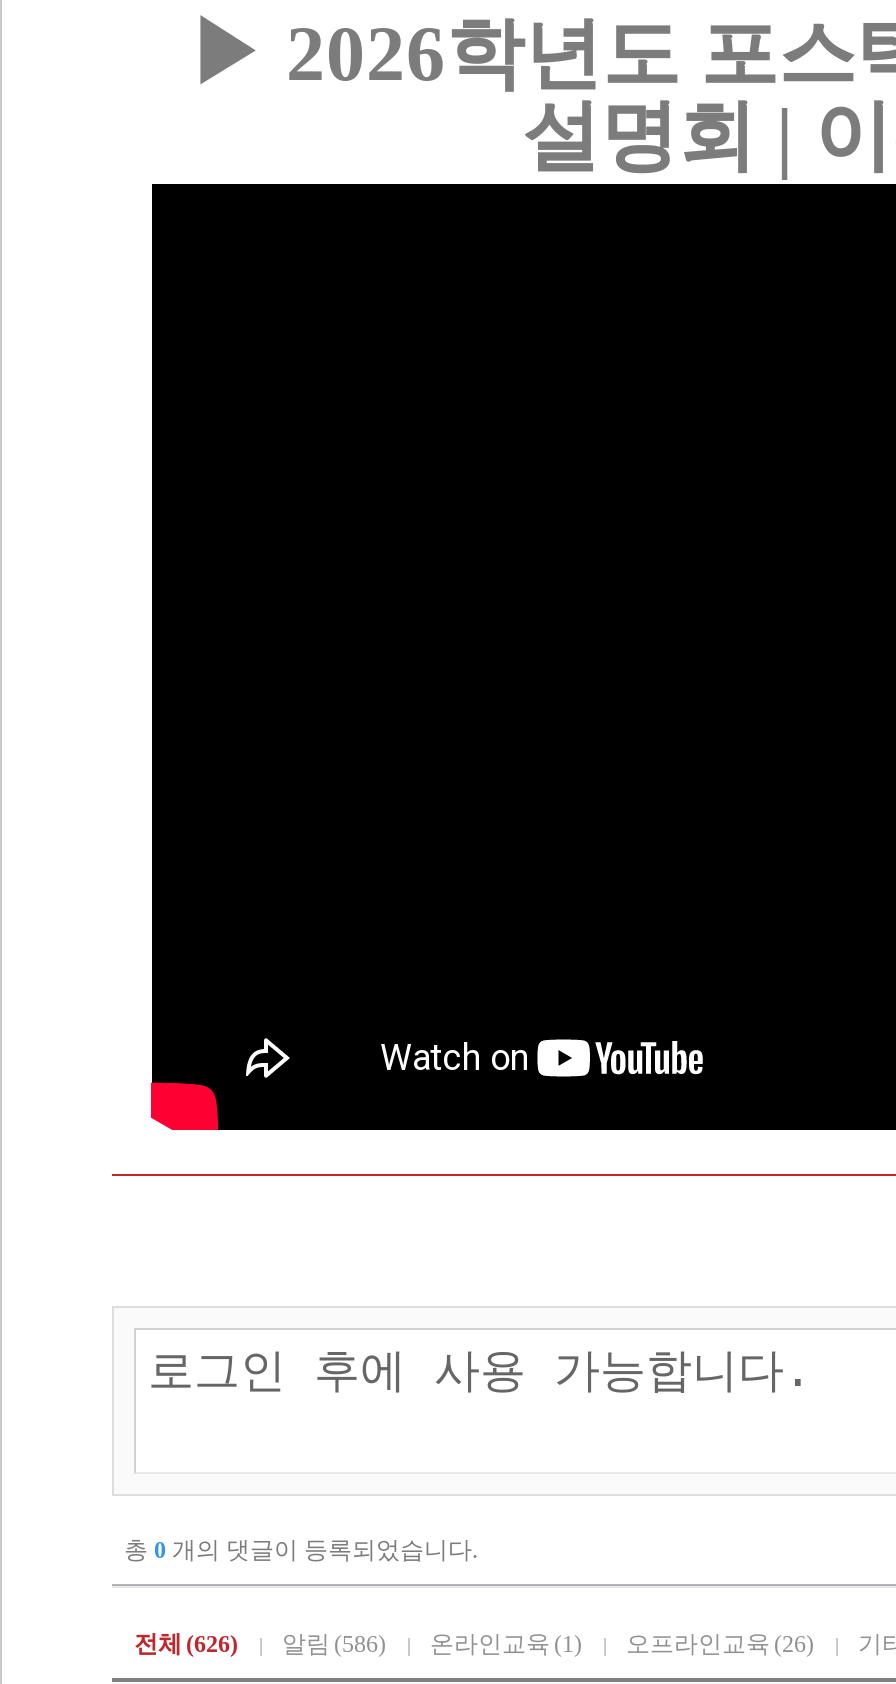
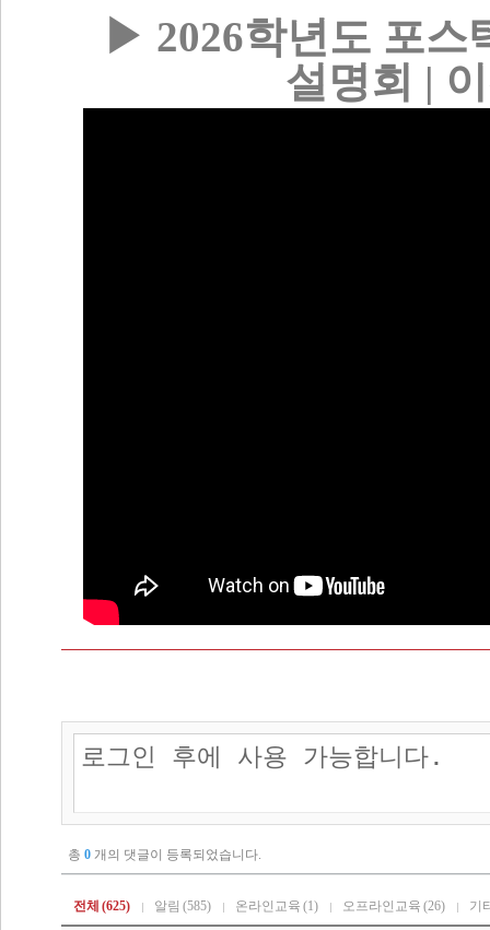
- 전체 (626)
+ 전체 (625)

- 알림 (586)
+ 알림 (585)
